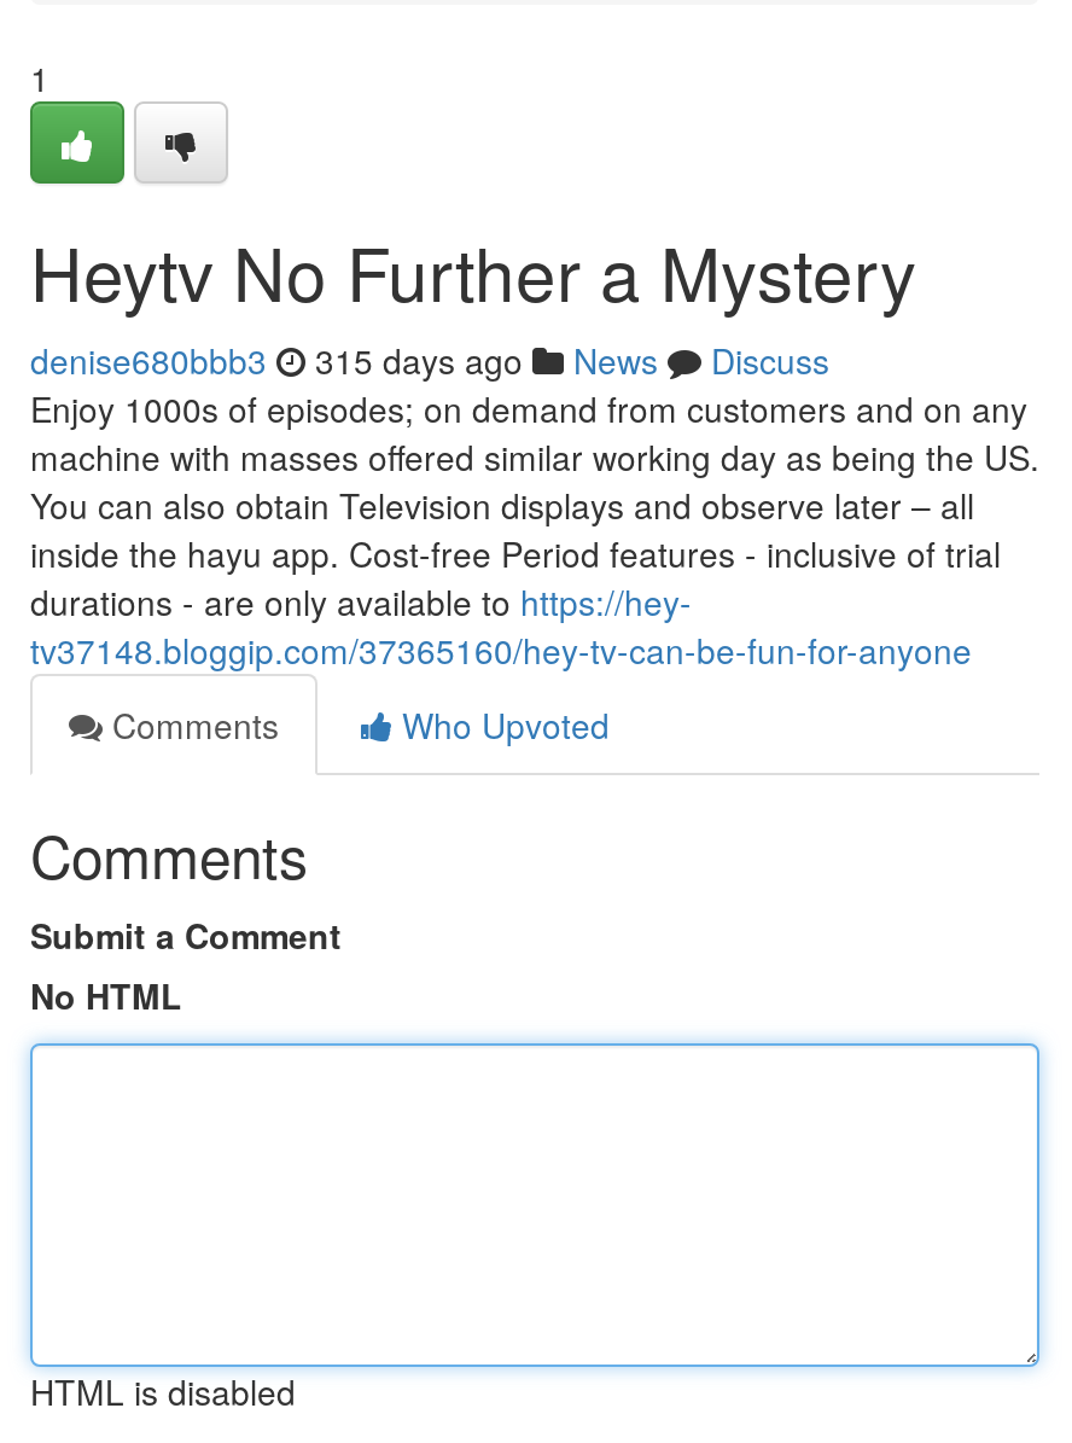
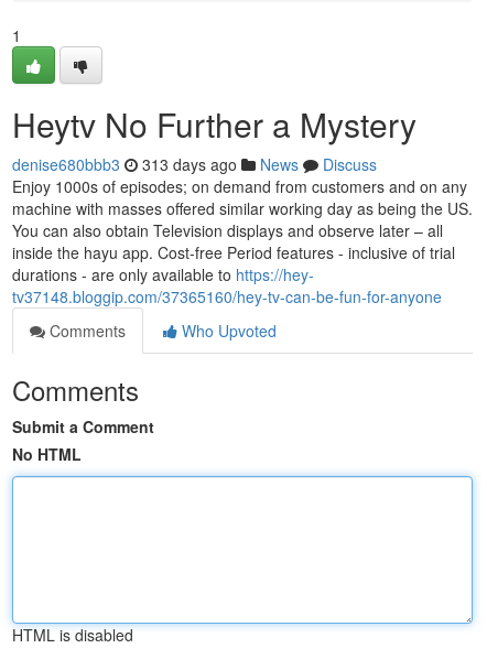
- denise680bbb3 315 days ago News Discuss
+ denise680bbb3 313 days ago News Discuss
